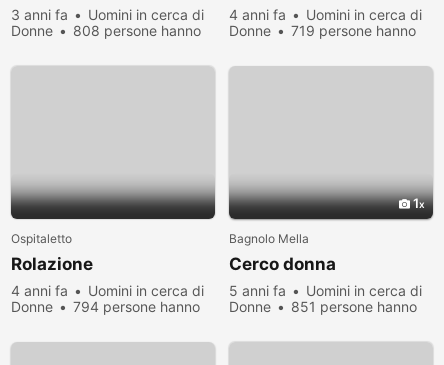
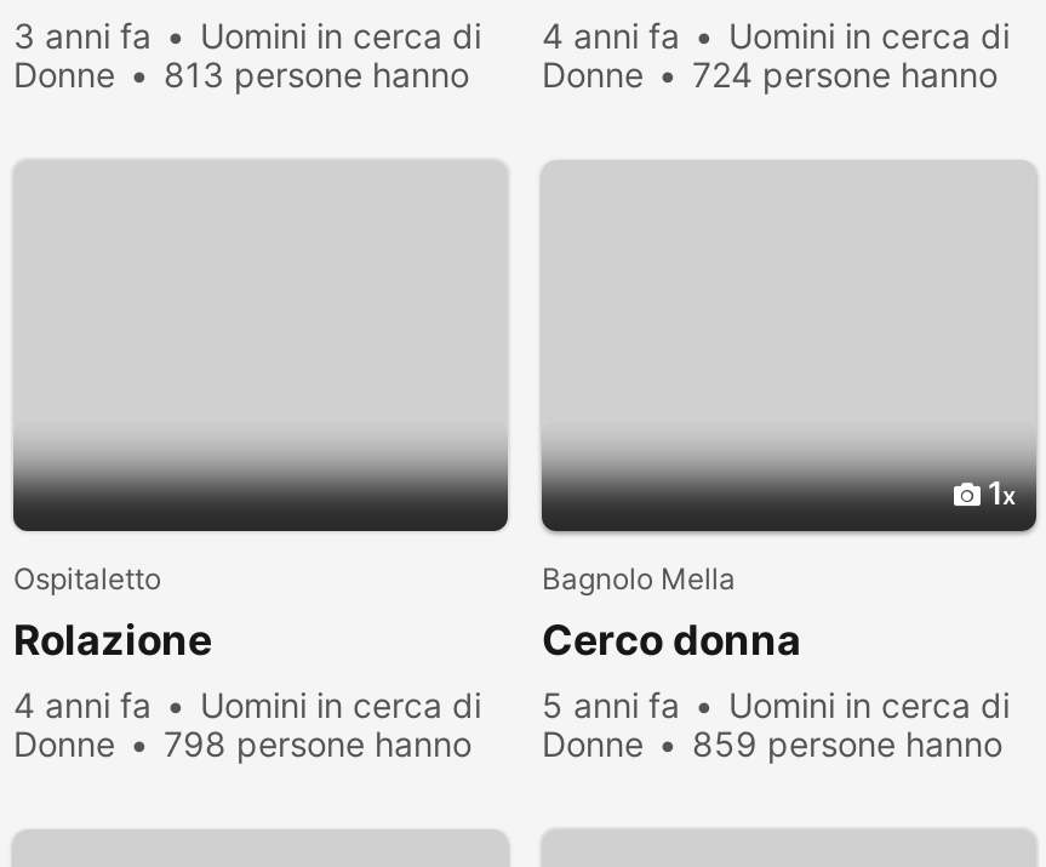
- 808 persone hanno
+ 813 persone hanno

- 719 persone hanno
+ 724 persone hanno

- 794 persone hanno
+ 798 persone hanno

- 851 persone hanno
+ 859 persone hanno
